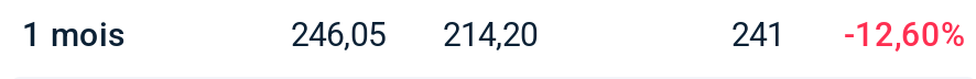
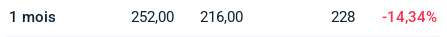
- 246,05
+ 252,00

- 214,20
+ 216,00

- 241
+ 228

- -12,60%
+ -14,34%
